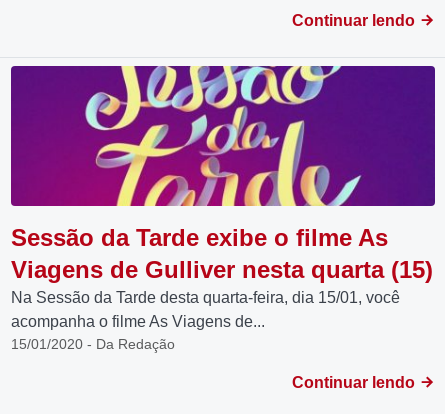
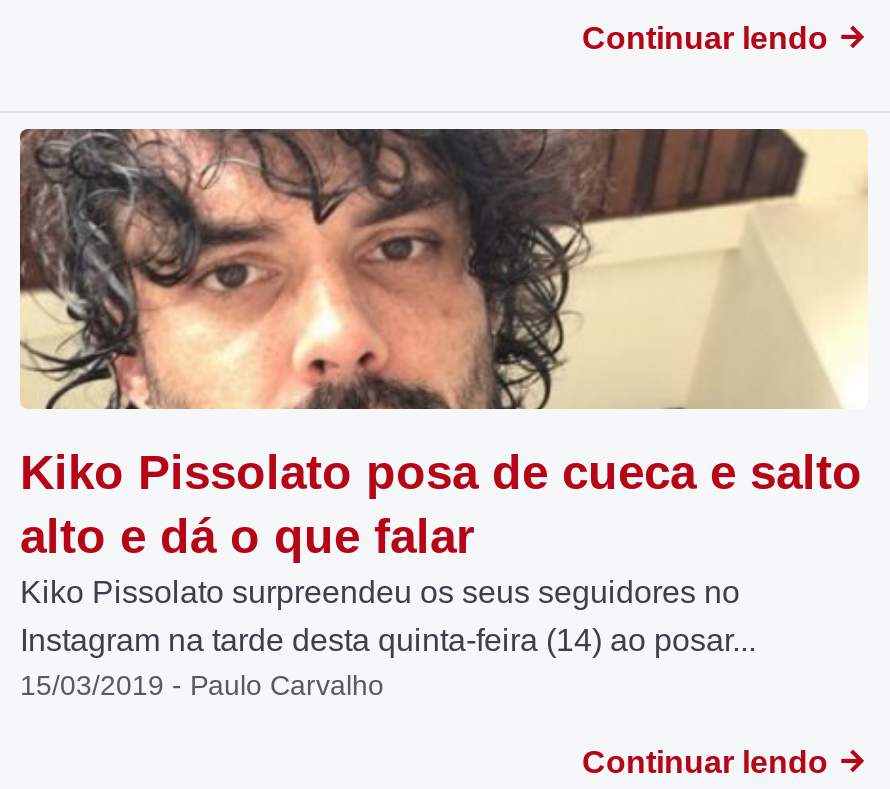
- [image]
- Sessão da Tarde exibe o filme As
- Viagens de Gulliver nesta quarta (15)
- Na Sessão da Tarde desta quarta-feira, dia 15/01, você
- acompanha o filme As Viagens de...
- 15/01/2020 - Da Redação
+ [image]
+ Kiko Pissolato posa de cueca e salto
+ alto e dá o que falar
+ Kiko Pissolato surpreendeu os seus seguidores no
+ Instagram na tarde desta quinta-feira (14) ao posar...
+ 15/03/2019 - Paulo Carvalho
